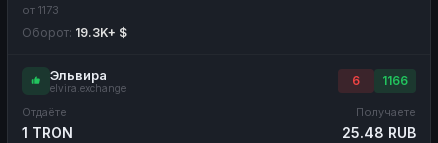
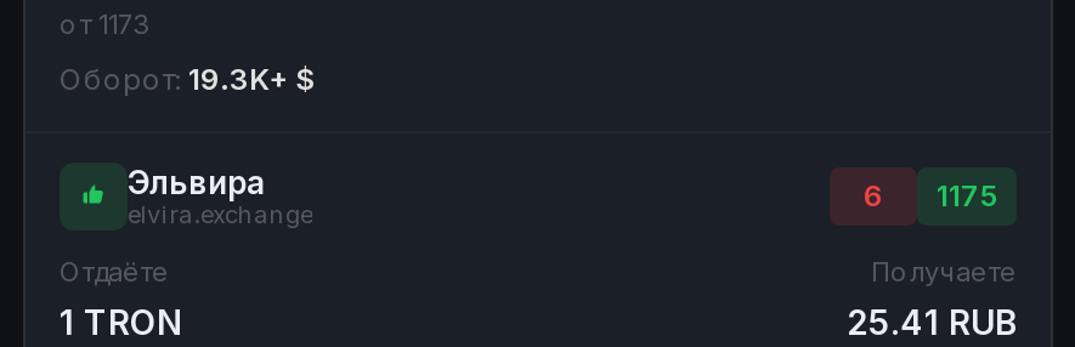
- 6 1166
+ 6 1175

- 25.48 RUB
+ 25.41 RUB
